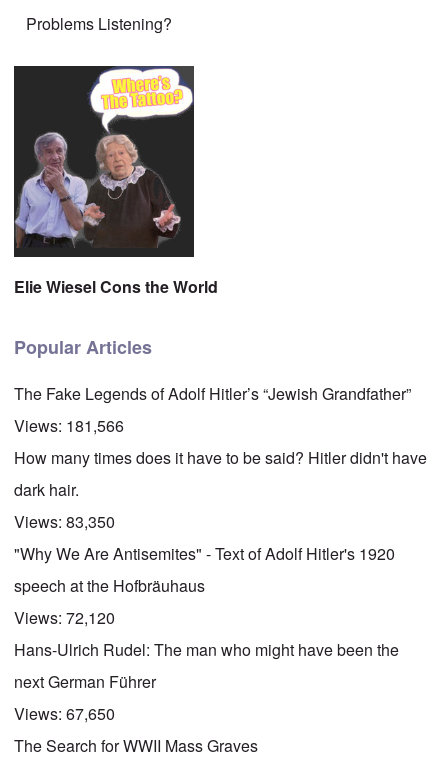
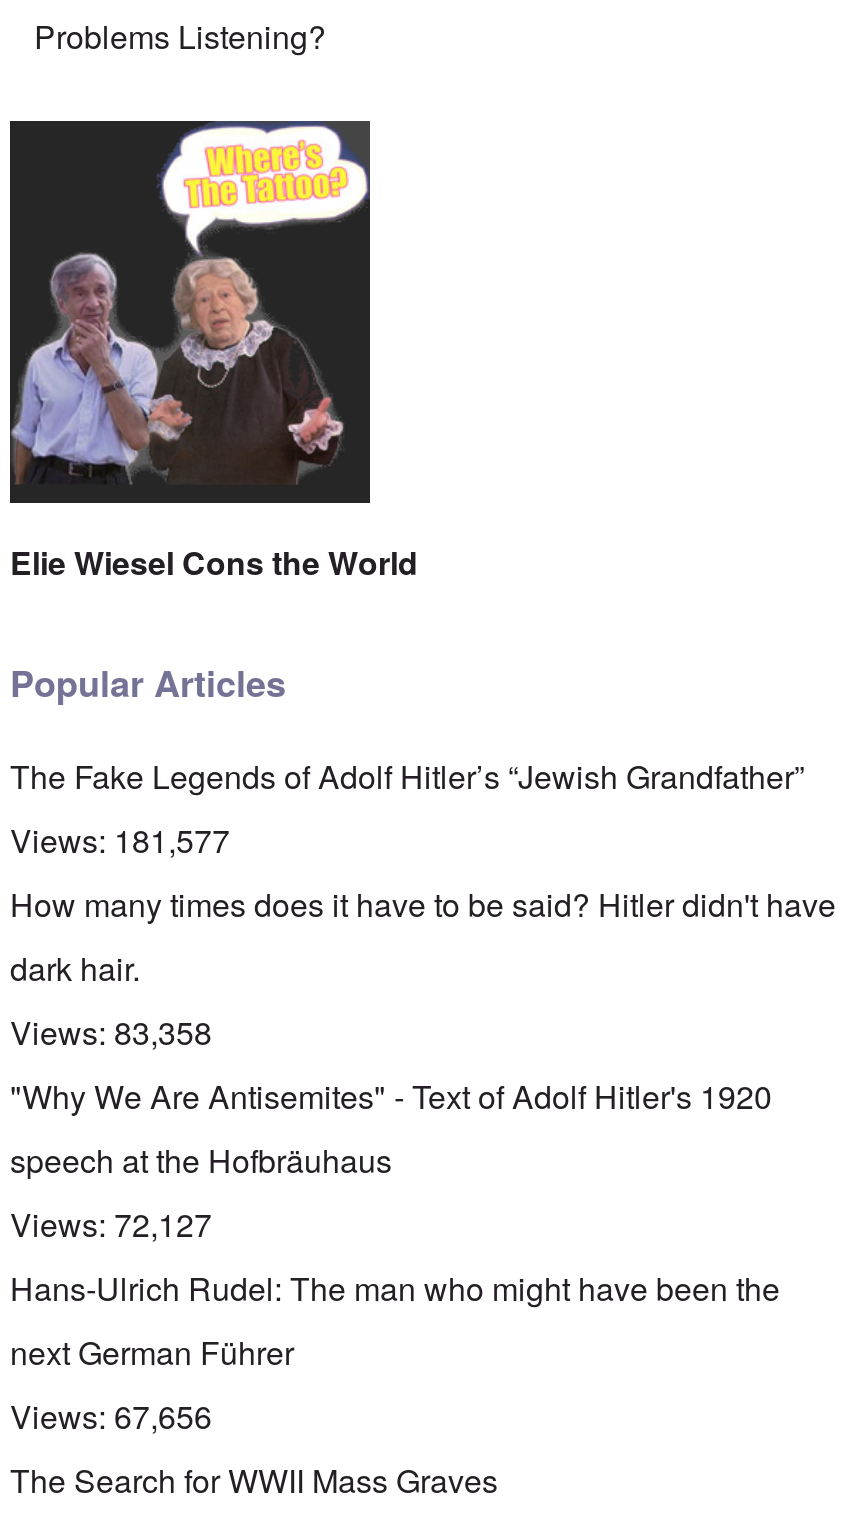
- Views: 181,566
+ Views: 181,577

- Views: 83,350
+ Views: 83,358

- Views: 72,120
+ Views: 72,127

- Views: 67,650
+ Views: 67,656
